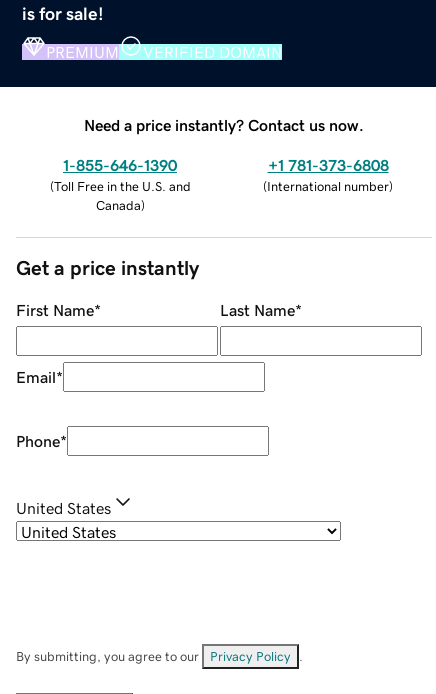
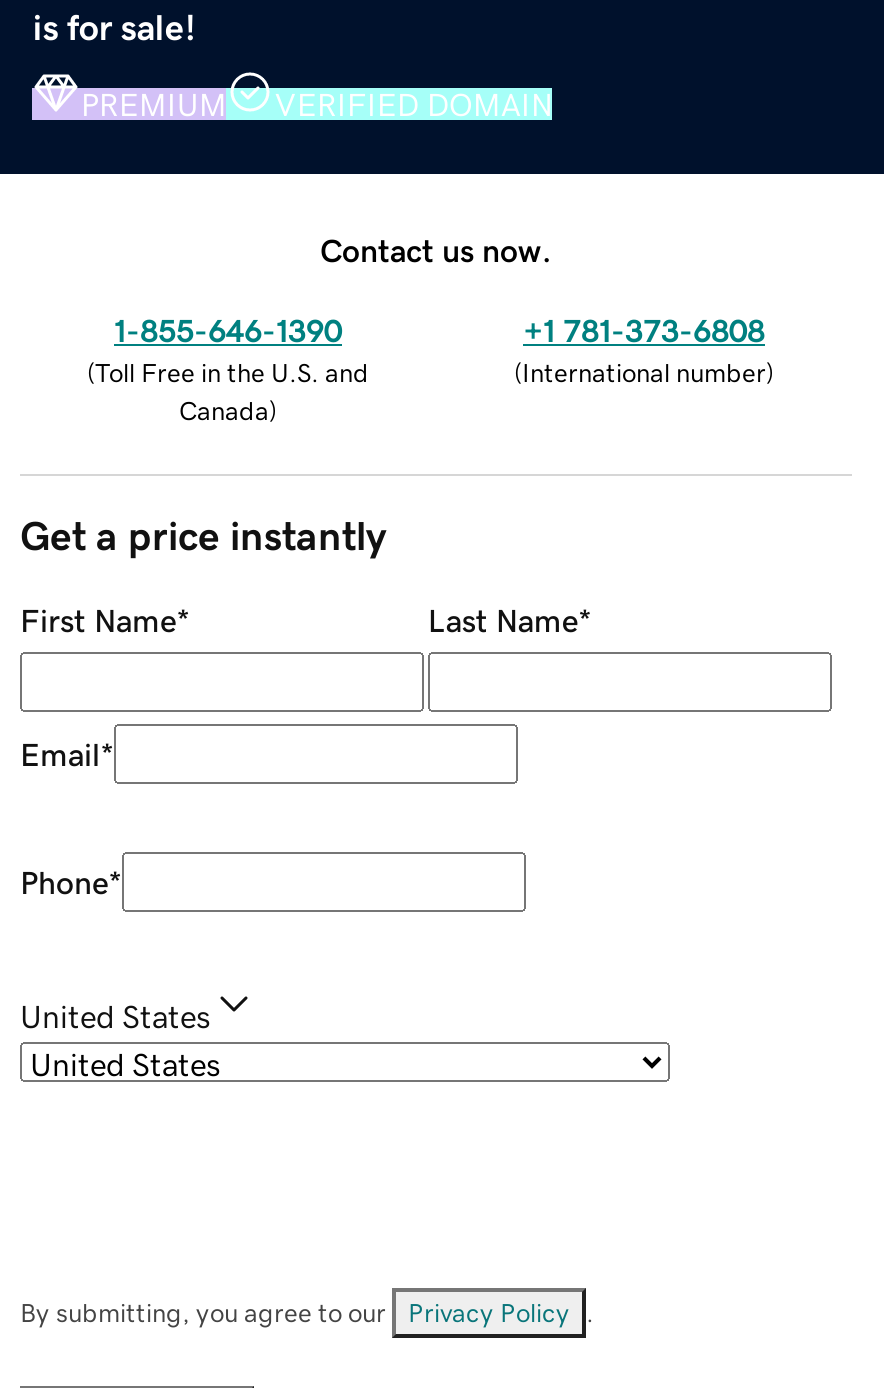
- Need a price instantly? Contact us now.
+ Contact us now.
